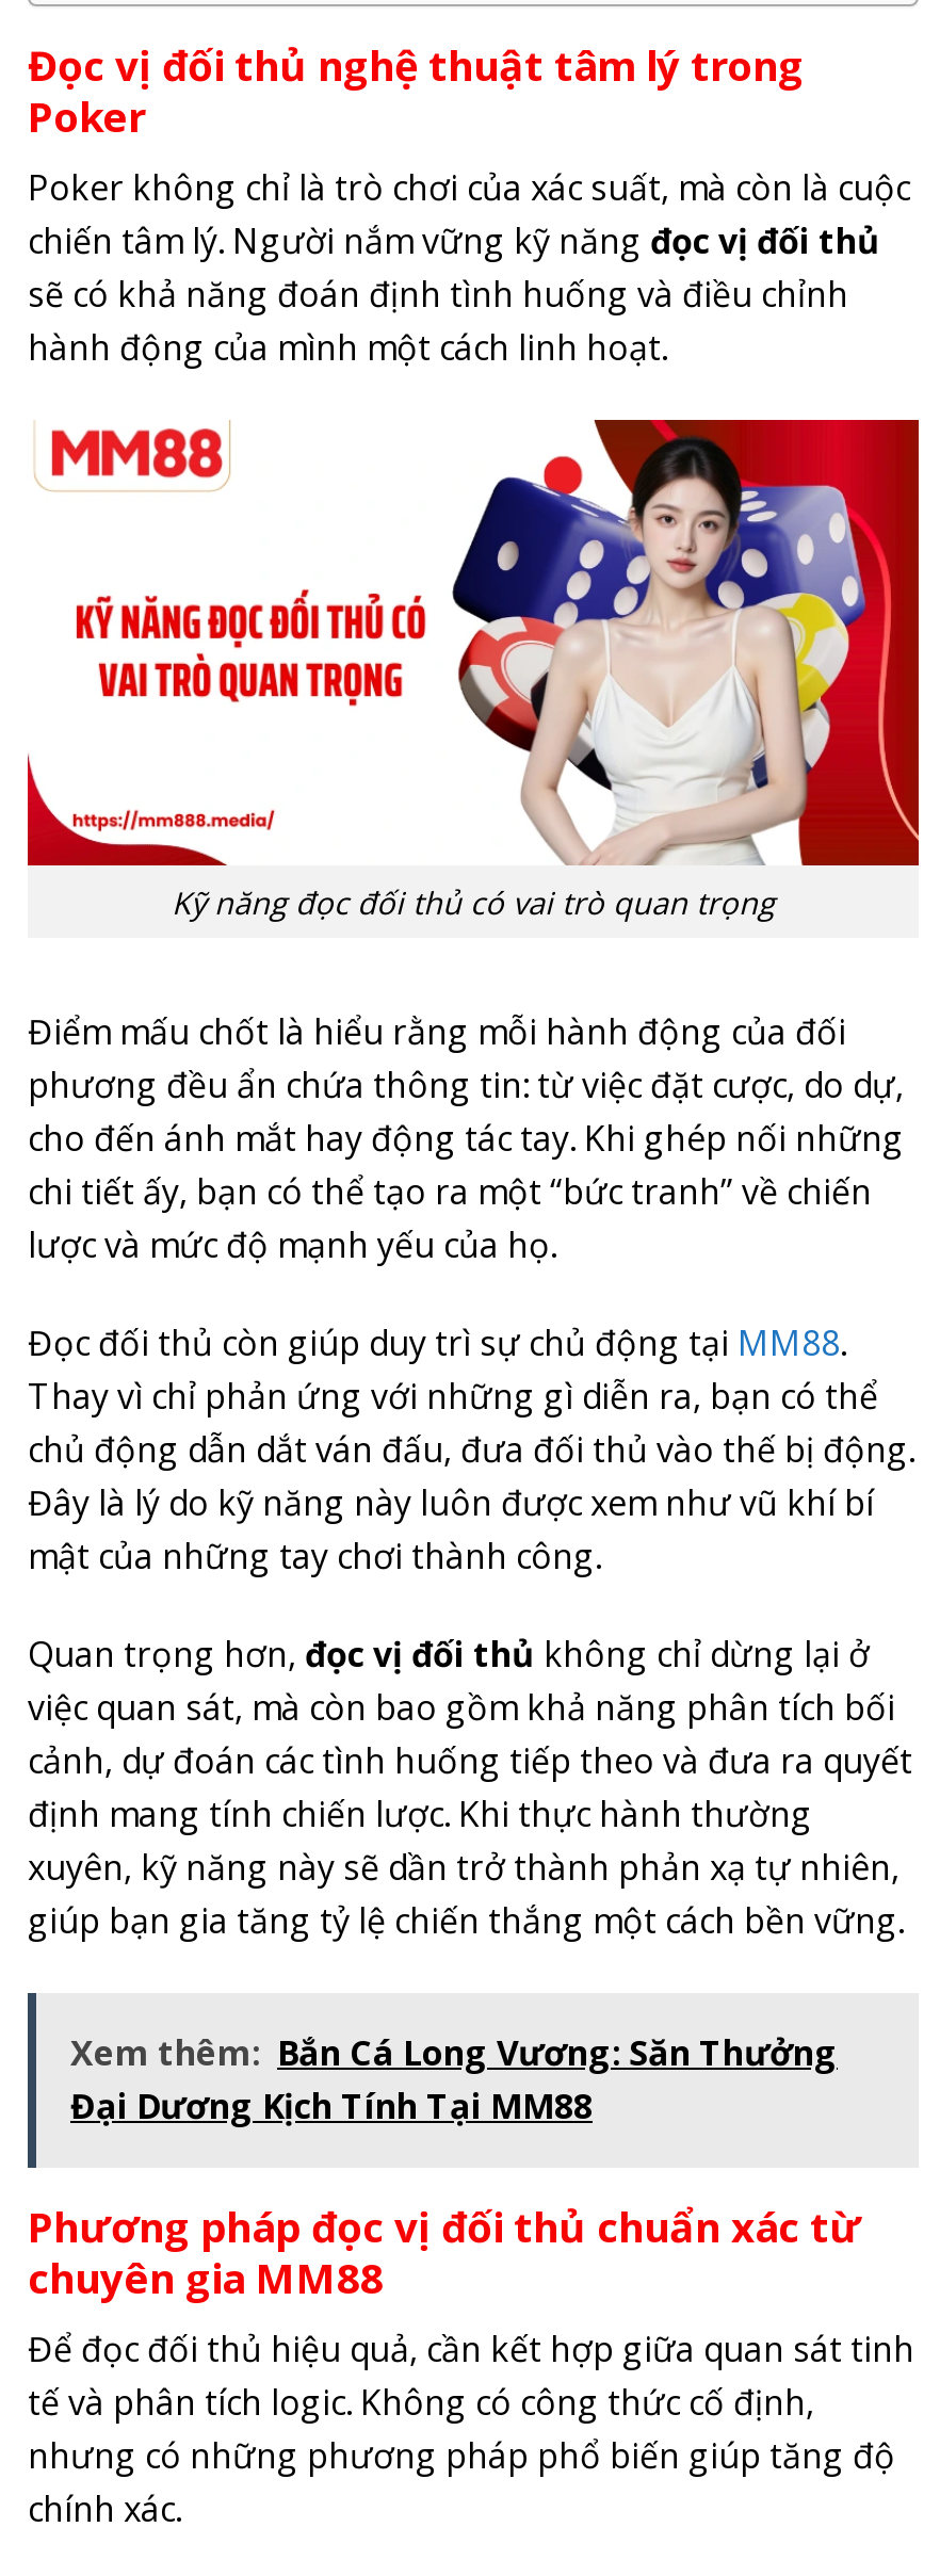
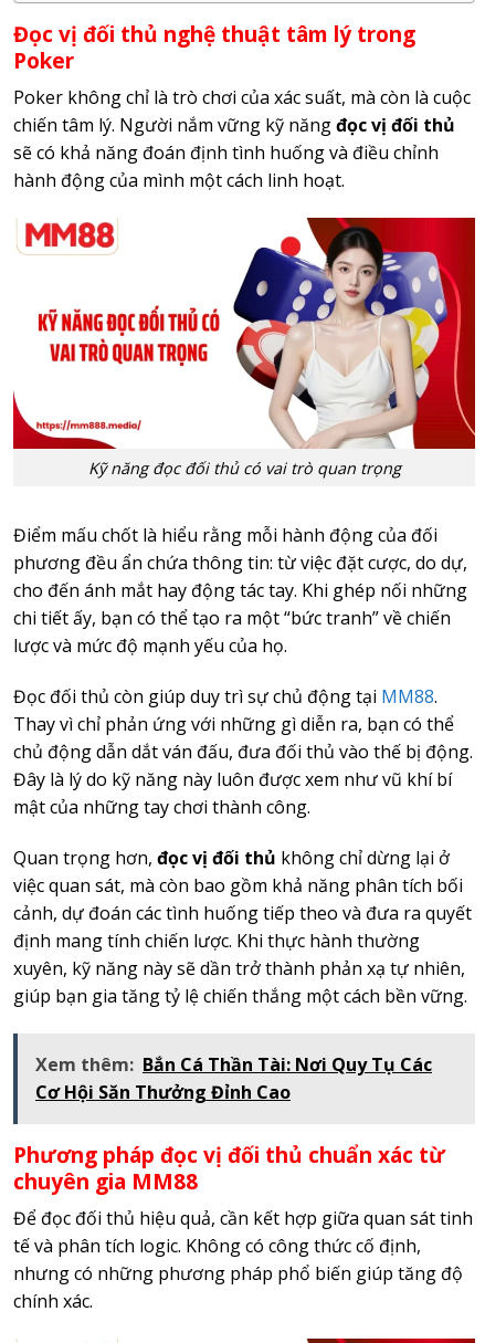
- Xem thêm: Bắn Cá Long Vương: Săn Thưởng
- Đại Dương Kịch Tính Tại MM88
+ Xem thêm: Bắn Cá Thần Tài: Nơi Quy Tụ Các
+ Cơ Hội Săn Thưởng Đỉnh Cao
